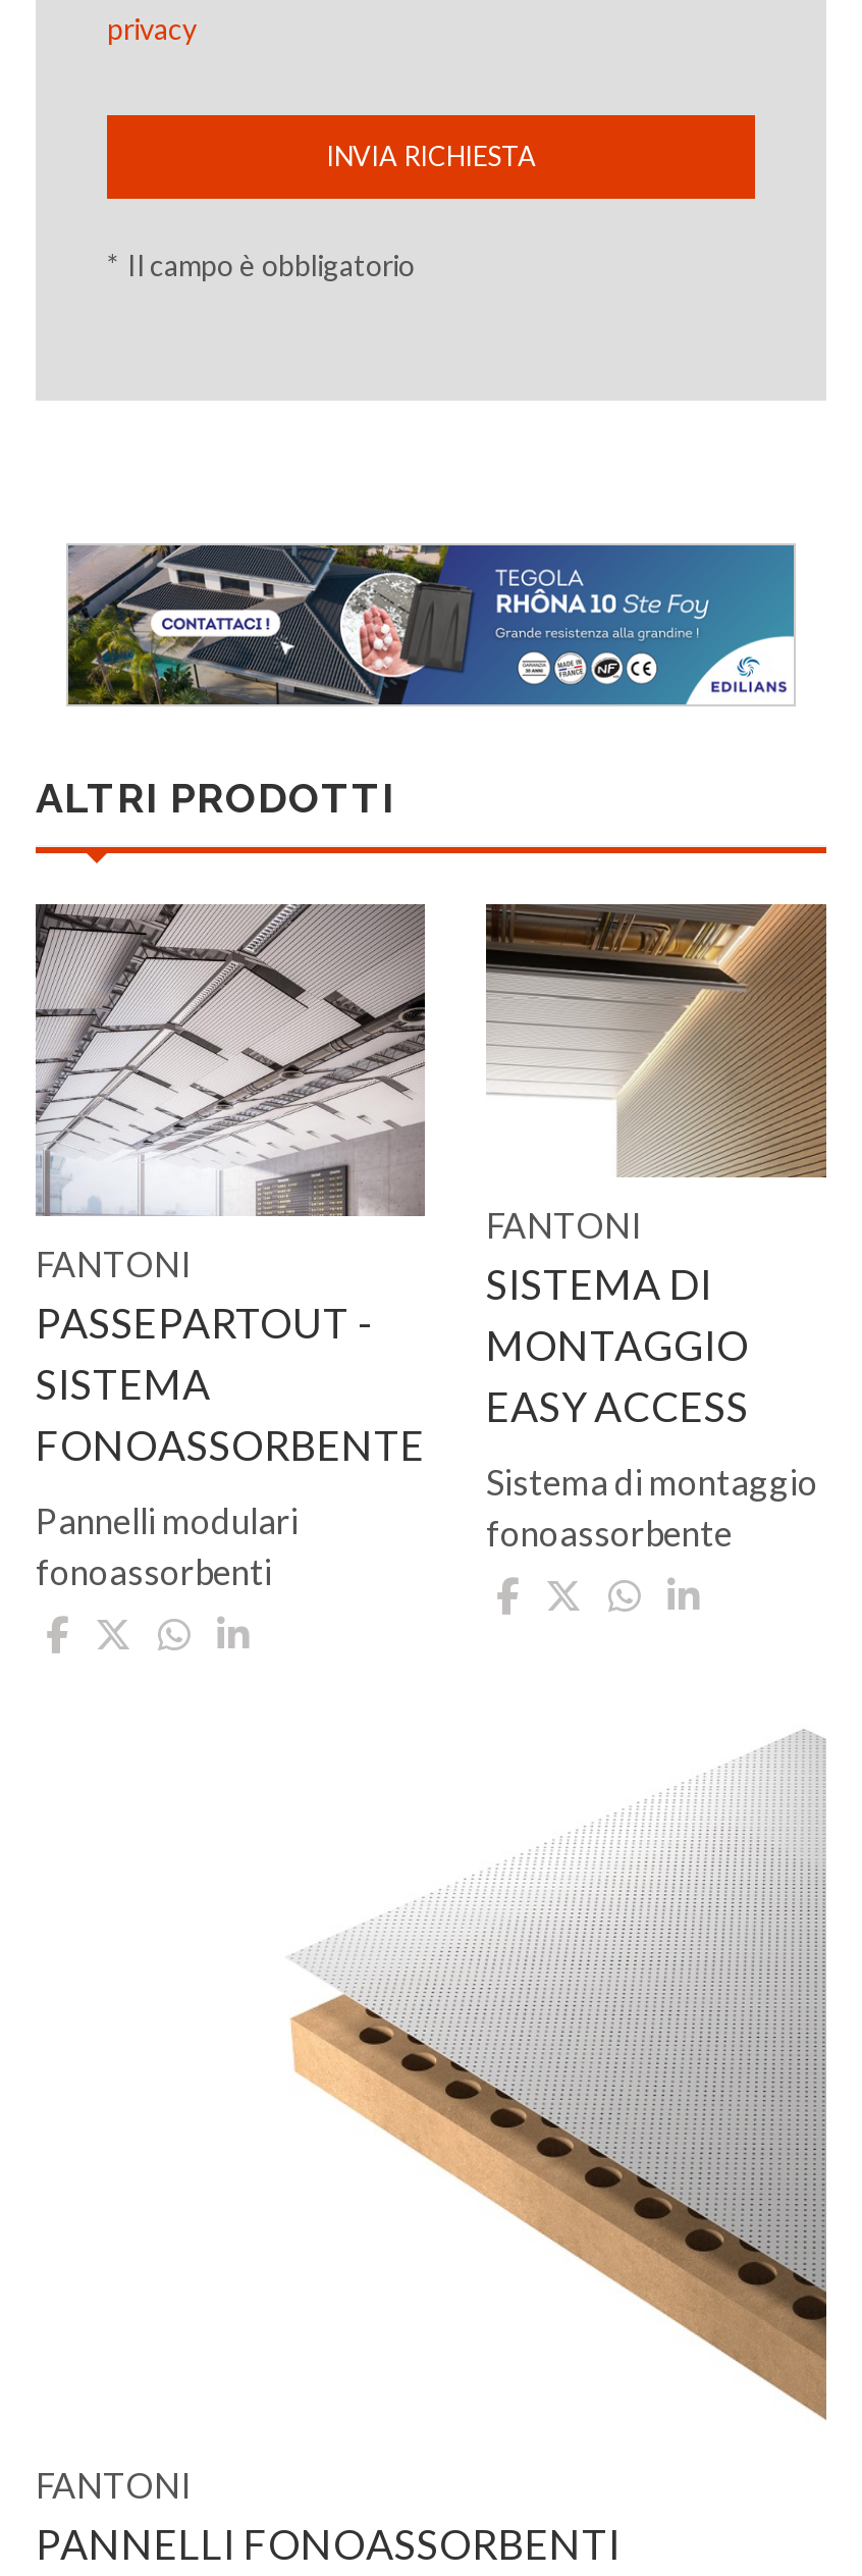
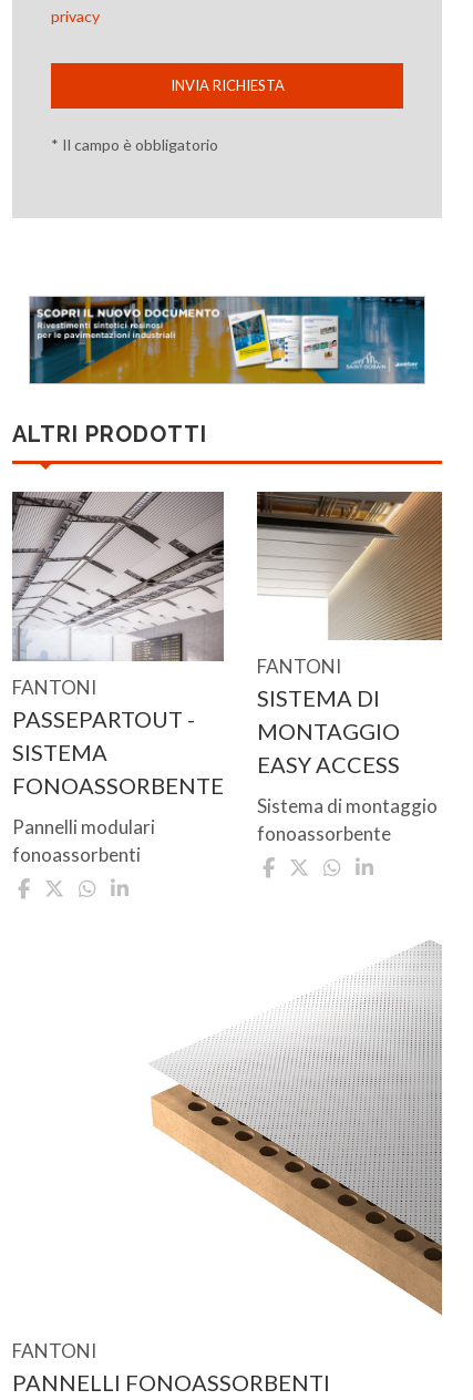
- [image]
+ [image]
